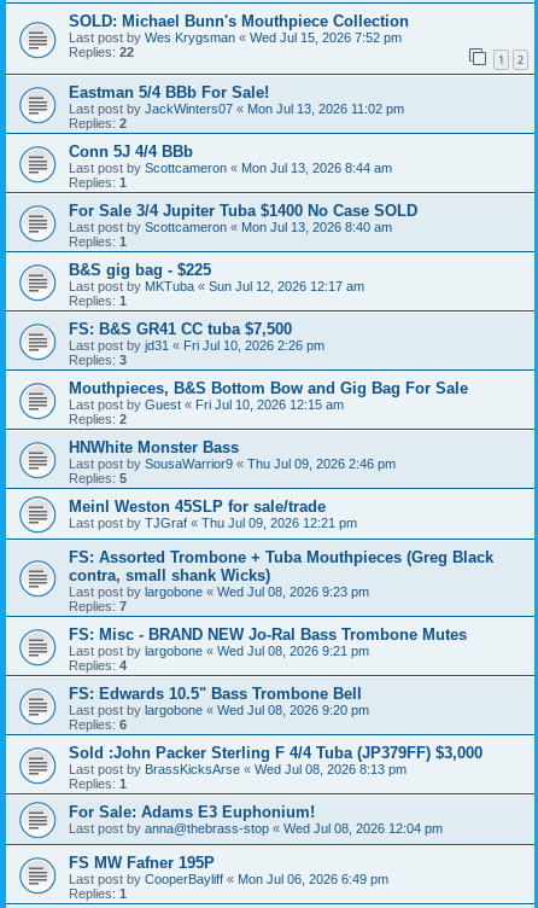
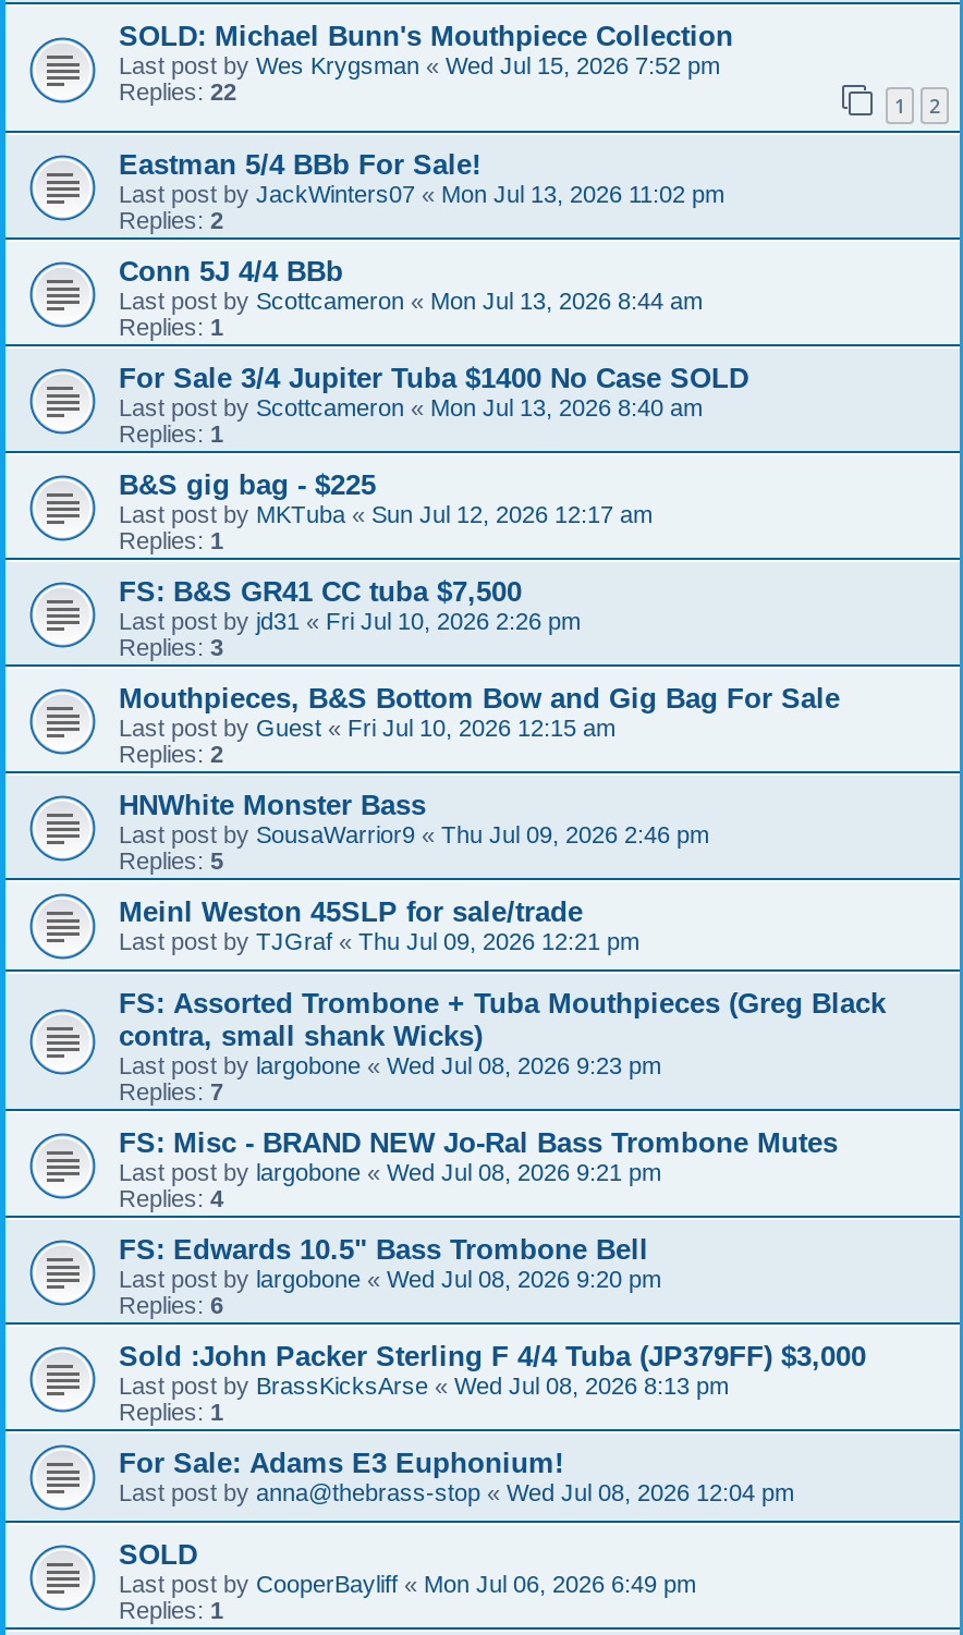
- FS MW Fafner 195P
+ SOLD
